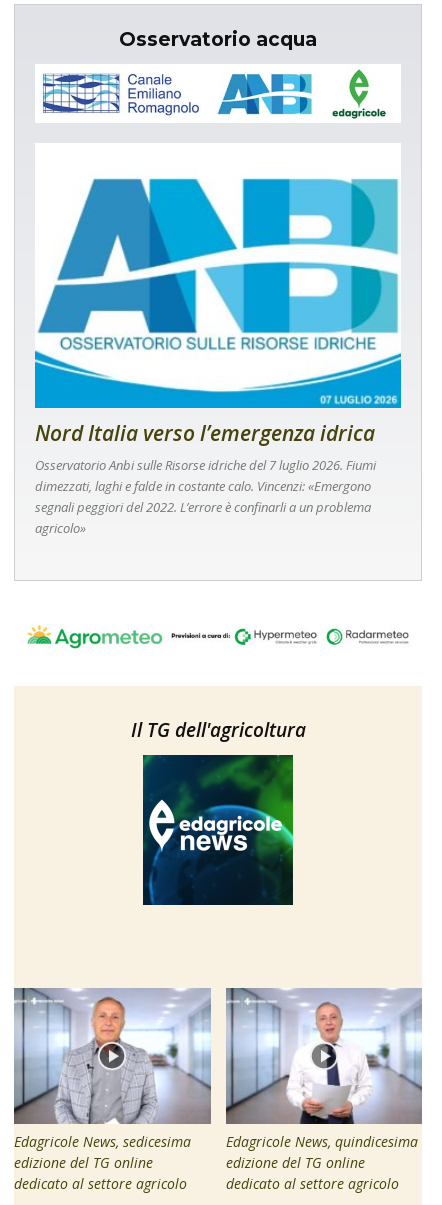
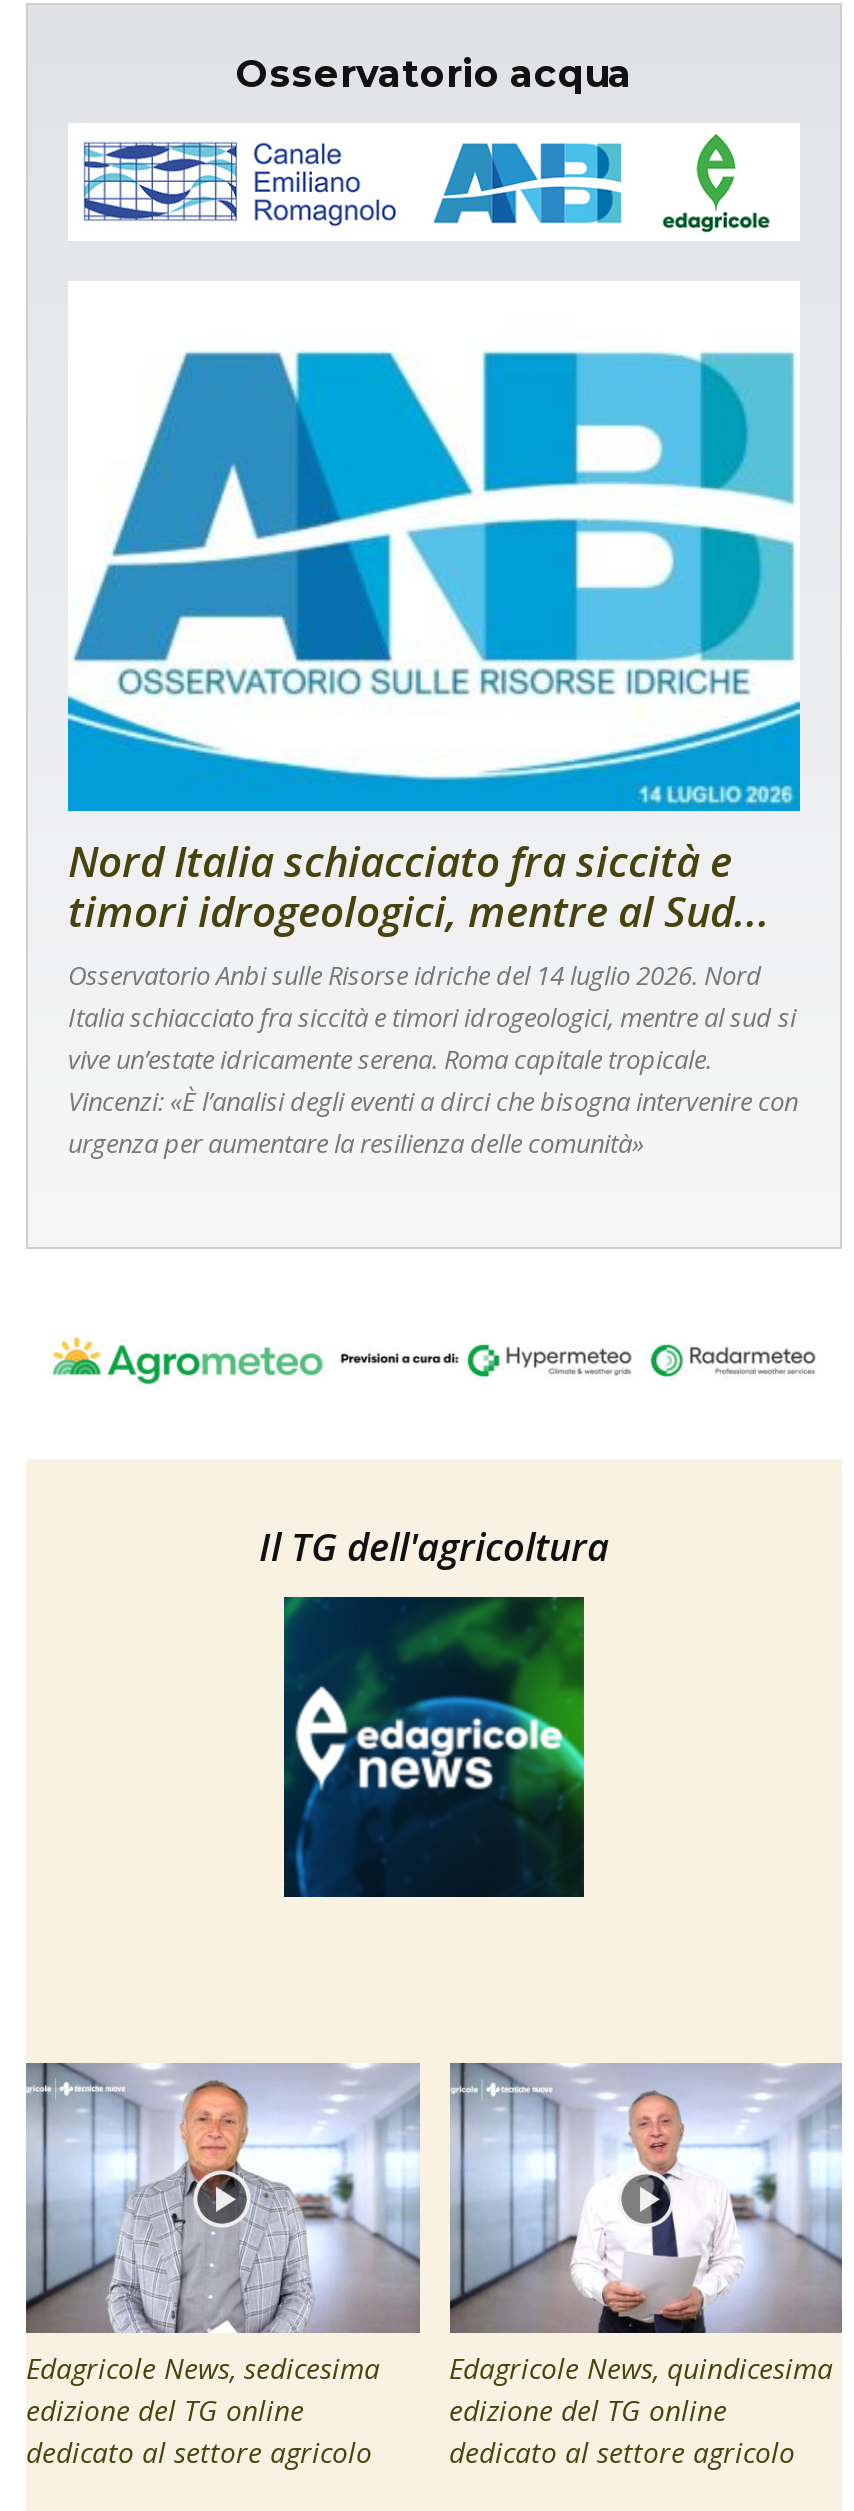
- Nord Italia verso l’emergenza idrica
- Osservatorio Anbi sulle Risorse idriche del 7 luglio 2026. Fiumi
- dimezzati, laghi e falde in costante calo. Vincenzi: «Emergono
- segnali peggiori del 2022. L’errore è confinarli a un problema
- agricolo»
+ Nord Italia schiacciato fra siccità e
+ timori idrogeologici, mentre al Sud...
+ Osservatorio Anbi sulle Risorse idriche del 14 luglio 2026. Nord
+ Italia schiacciato fra siccità e timori idrogeologici, mentre al sud si
+ vive un’estate idricamente serena. Roma capitale tropicale.
+ Vincenzi: «È l’analisi degli eventi a dirci che bisogna intervenire con
+ urgenza per aumentare la resilienza delle comunità»
